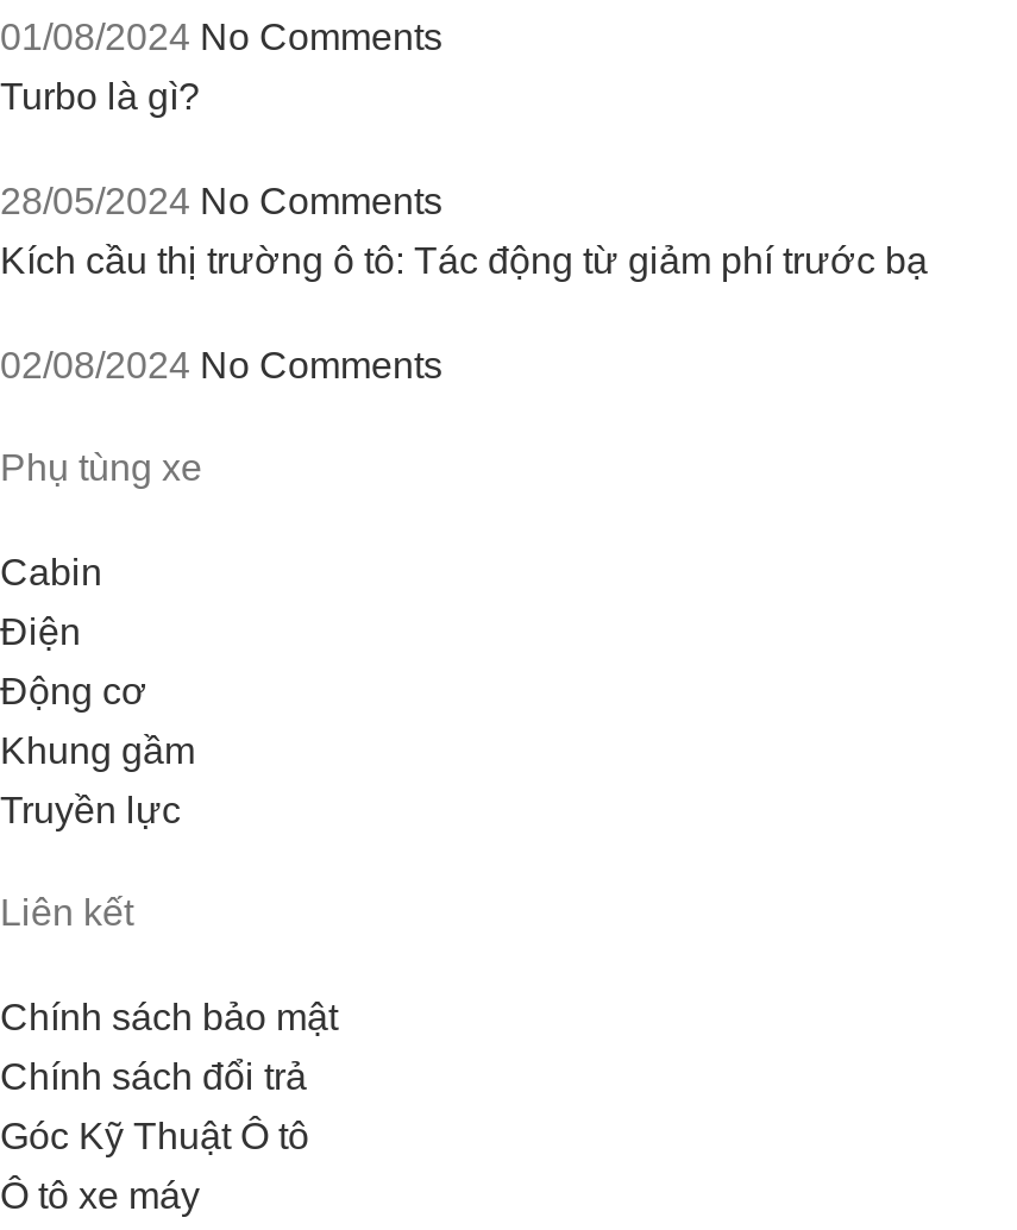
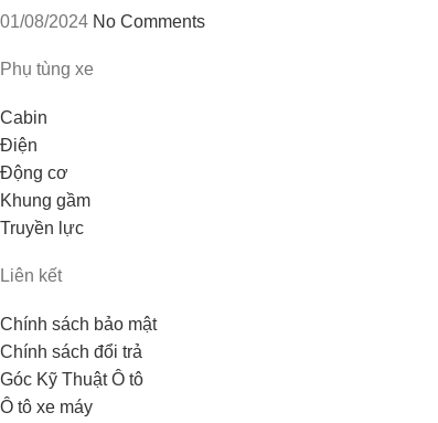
- Turbo là gì?
- 28/05/2024 No Comments
- Kích cầu thị trường ô tô: Tác động từ giảm phí trước bạ
- 02/08/2024 No Comments
